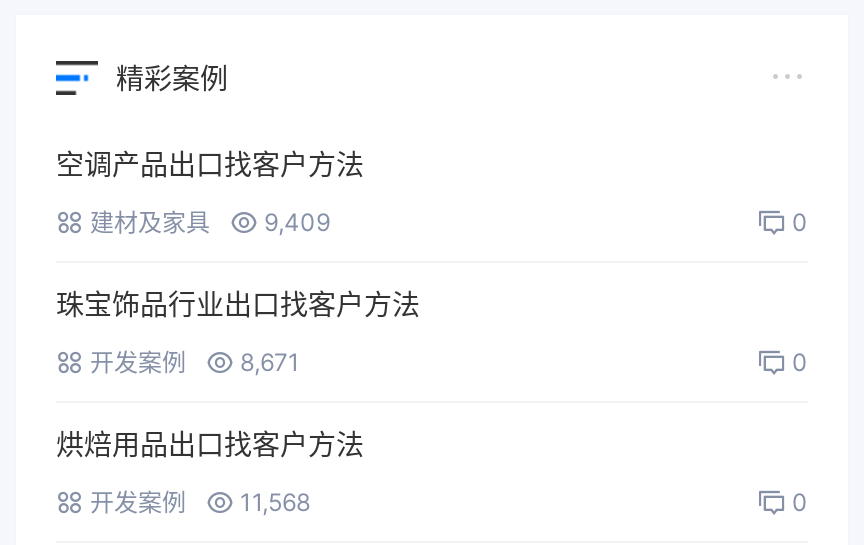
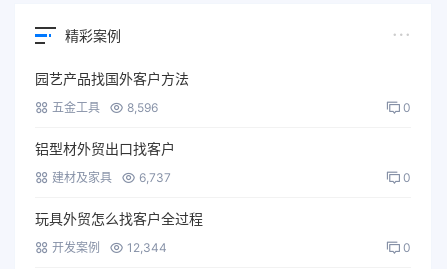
- 空调产品出口找客户方法
+ 园艺产品找国外客户方法

- 建材及家具
- 9,409
+ 五金工具
+ 8,596

- 珠宝饰品行业出口找客户方法
+ 铝型材外贸出口找客户

- 开发案例
- 8,671
+ 建材及家具
+ 6,737

- 烘焙用品出口找客户方法
+ 玩具外贸怎么找客户全过程

- 开发案例 11,568
+ 开发案例 12,344
